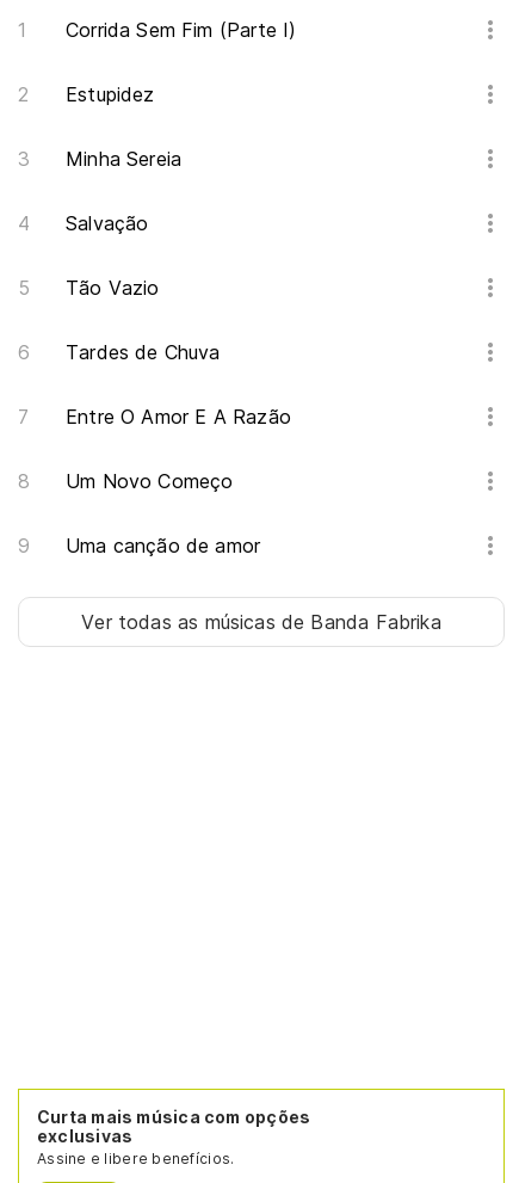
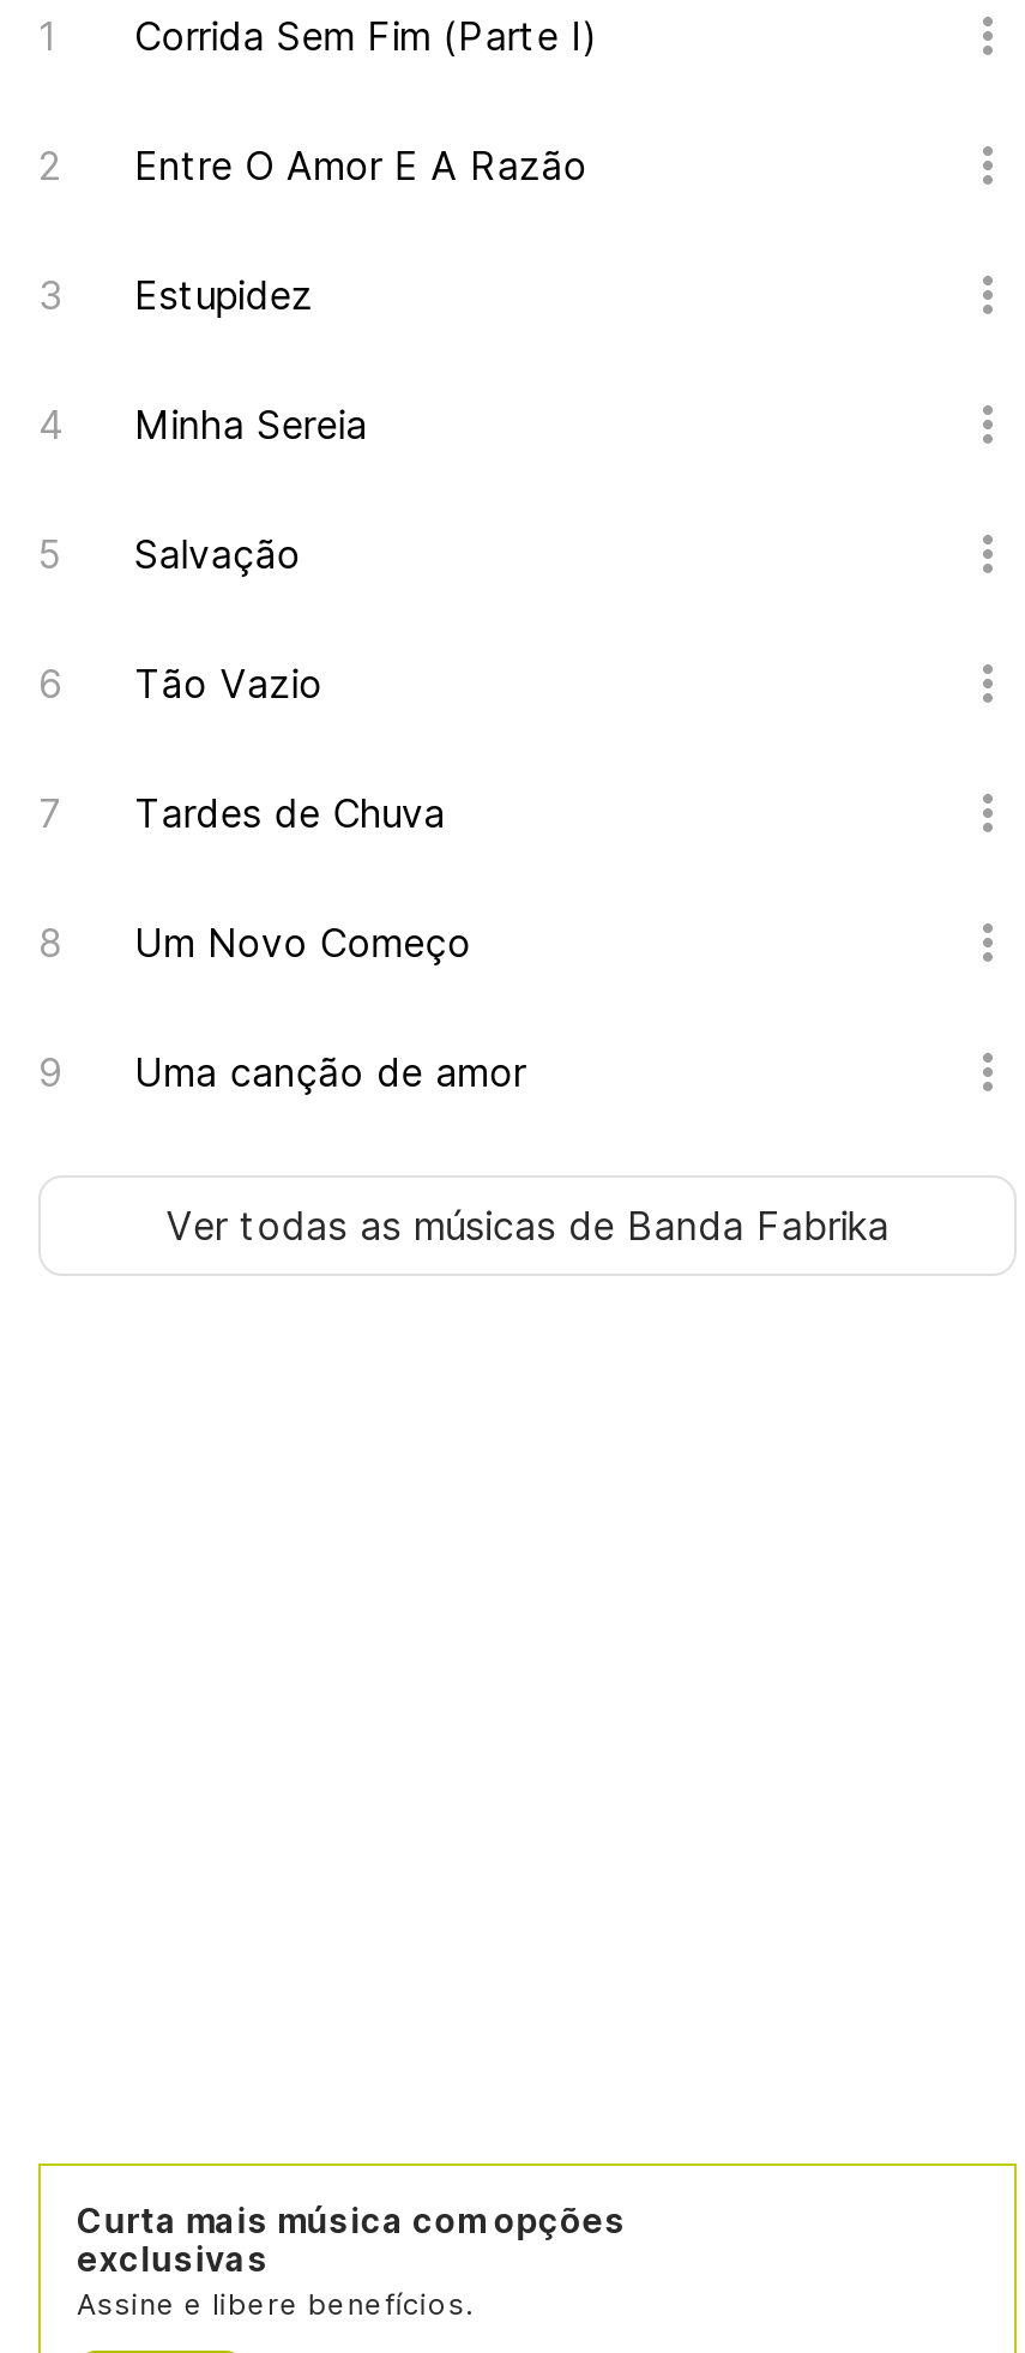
moved down: Estupidez | Minha Sereia | Salvação | Tão Vazio | Tardes de Chuva

moved up: Entre O Amor E A Razão
